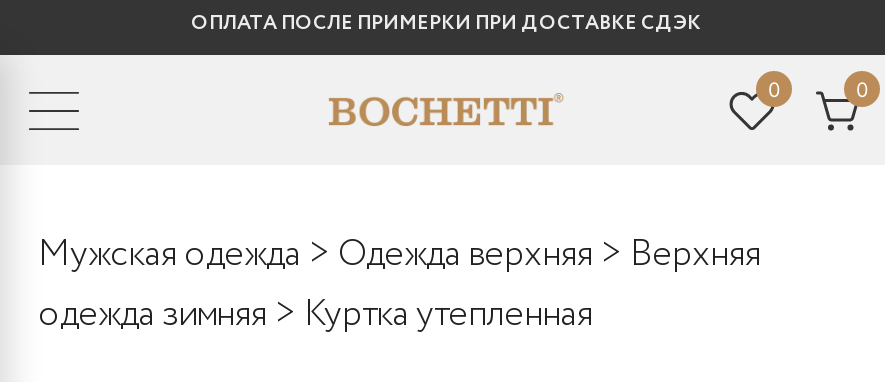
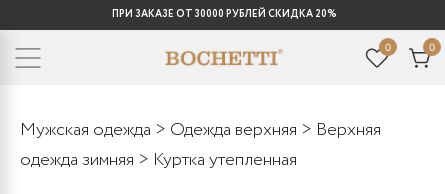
- ОПЛАТА ПОСЛЕ ПРИМЕРКИ ПРИ ДОСТАВКЕ СДЭК
+ ПРИ ЗАКАЗЕ ОТ 30000 РУБЛЕЙ СКИДКА 20%
